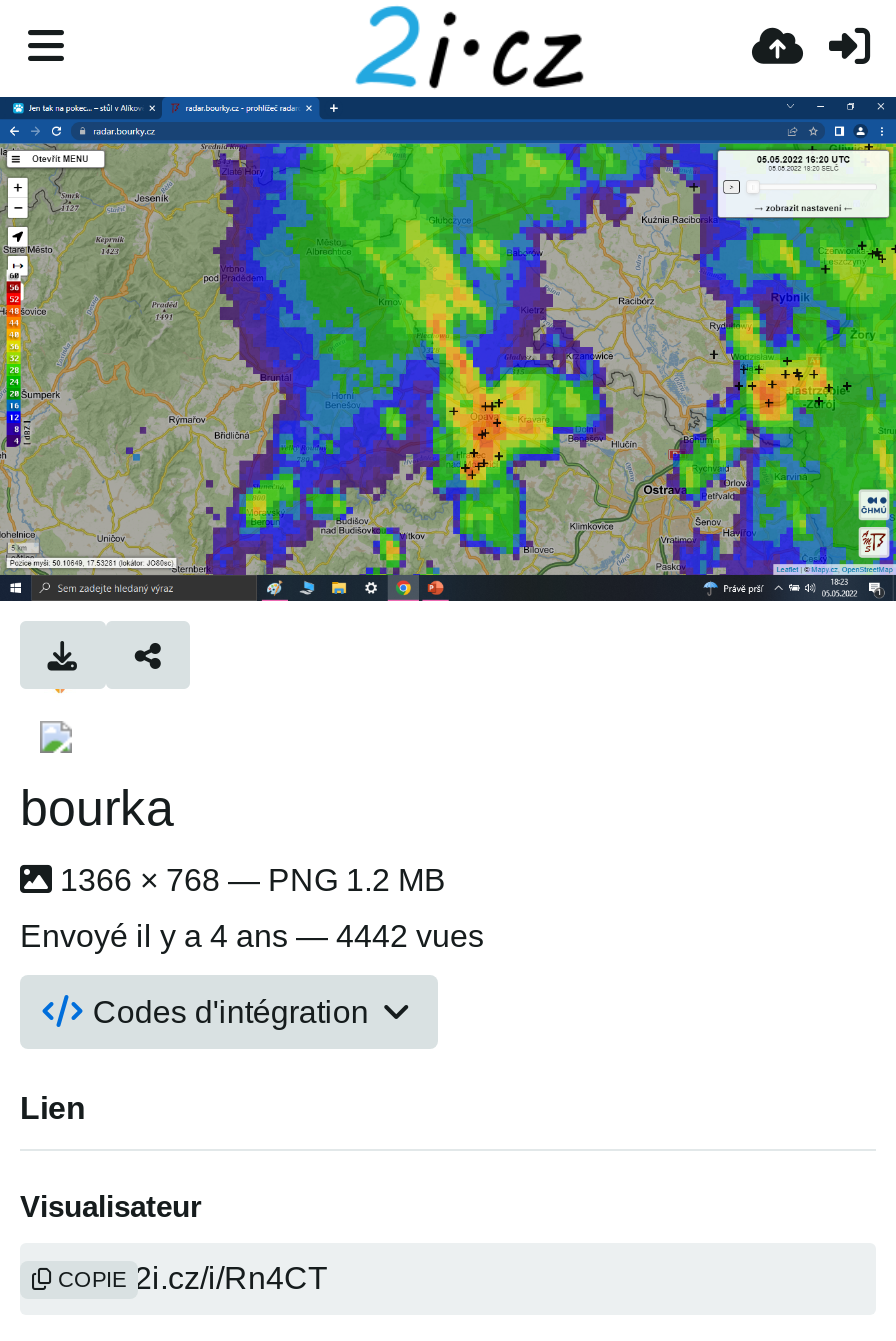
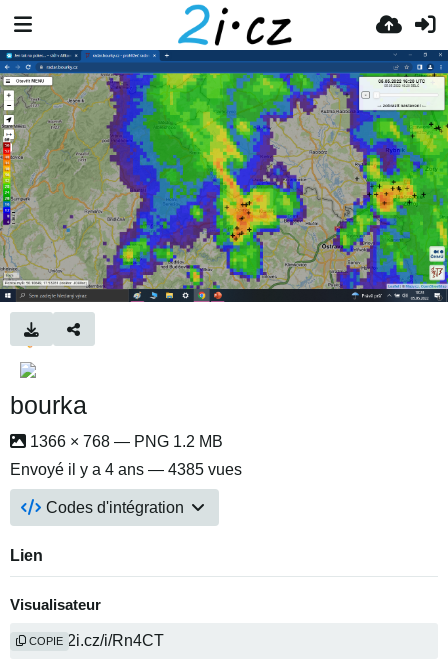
- Envoyé il y a 4 ans — 4442 vues
+ Envoyé il y a 4 ans — 4385 vues
